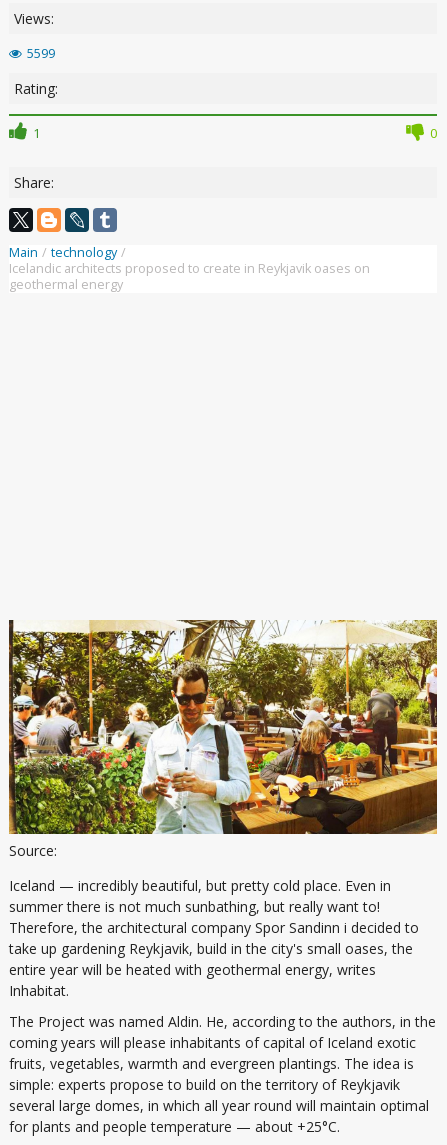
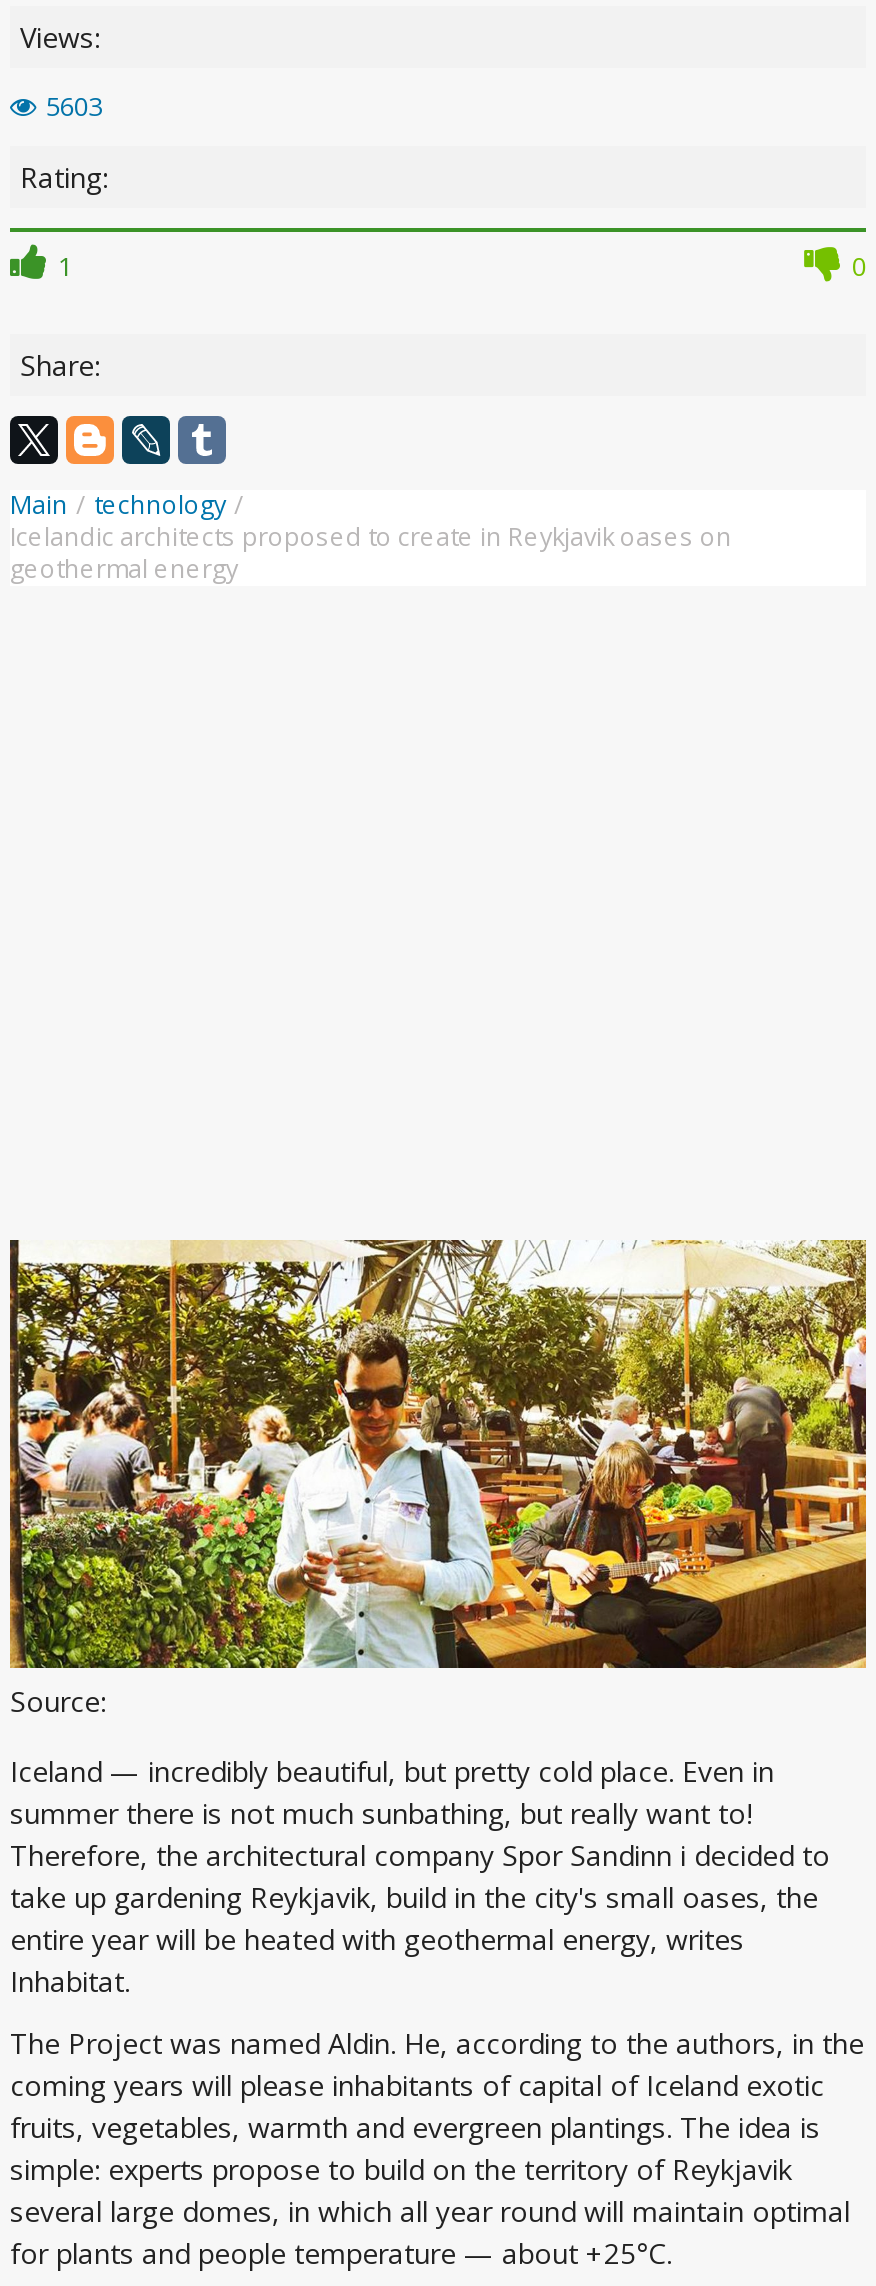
- 5599
+ 5603
